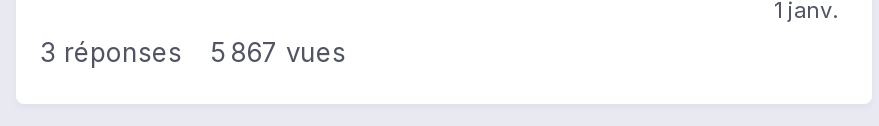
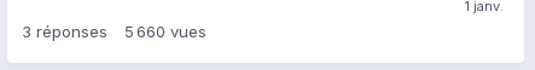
- 3 réponses 5 867 vues
+ 3 réponses 5 660 vues
